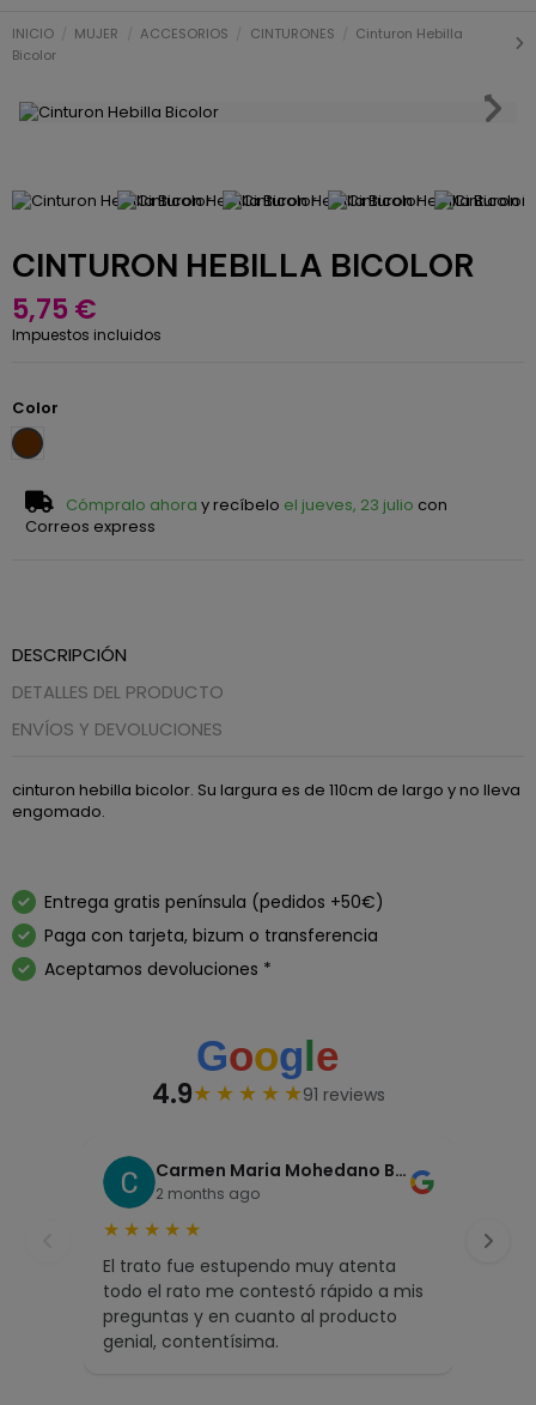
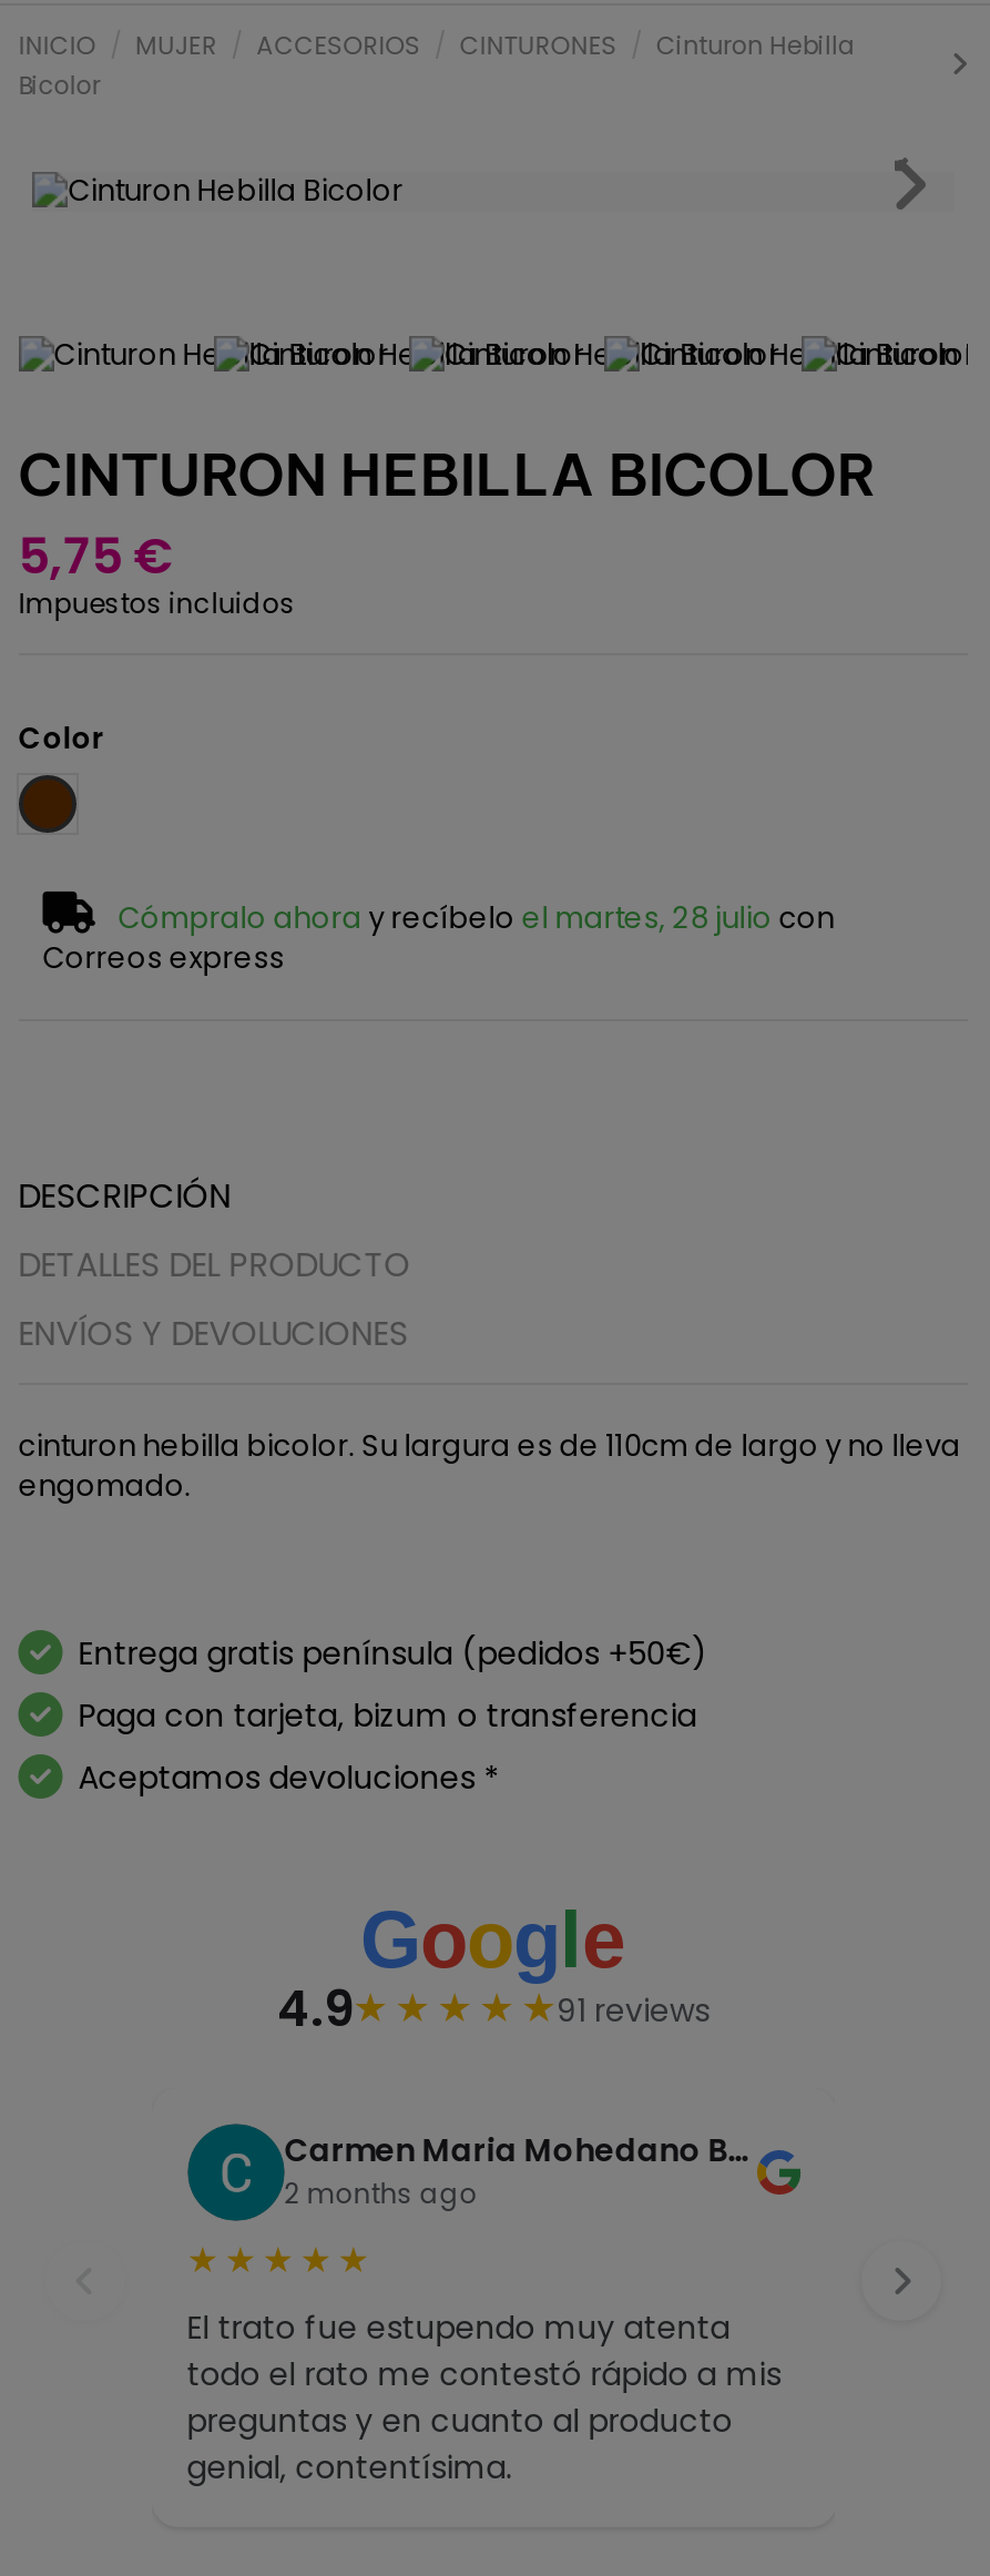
- Cómpralo ahora y recíbelo el jueves, 23 julio con
+ Cómpralo ahora y recíbelo el martes, 28 julio con
